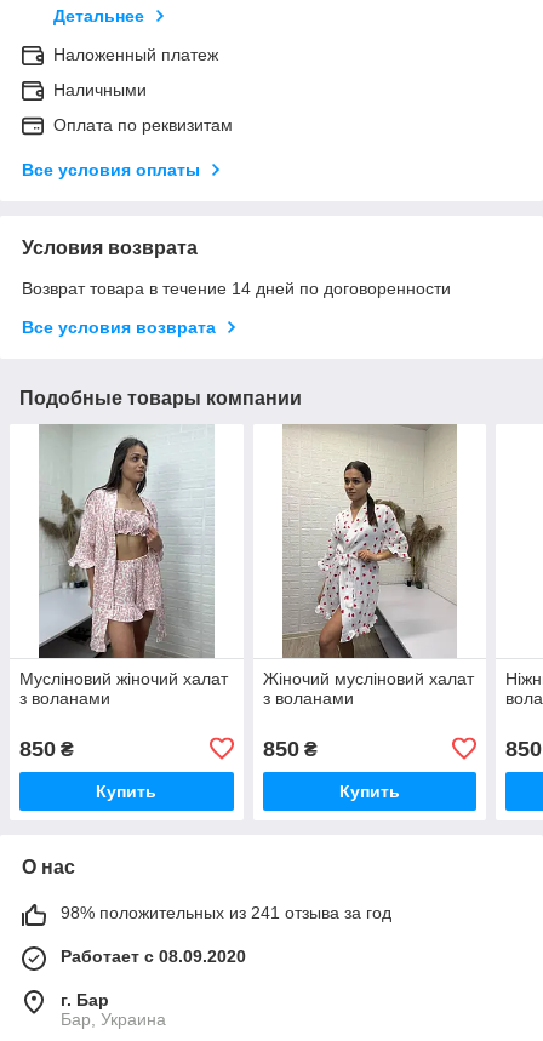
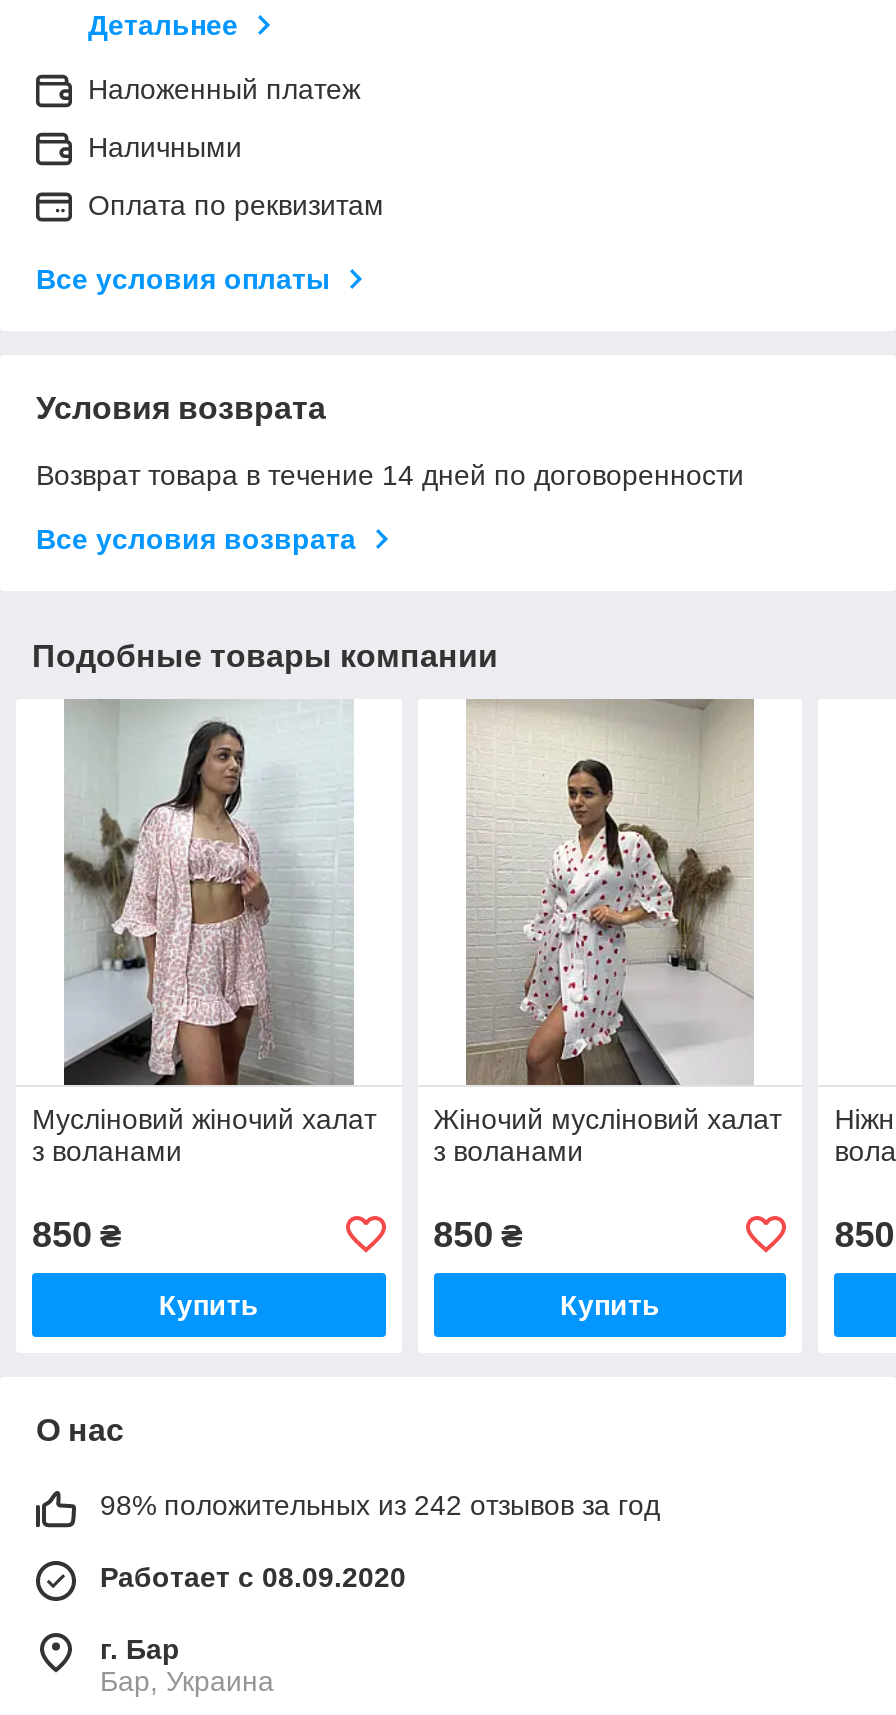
- 98% положительных из 241 отзыва за год
+ 98% положительных из 242 отзывов за год
